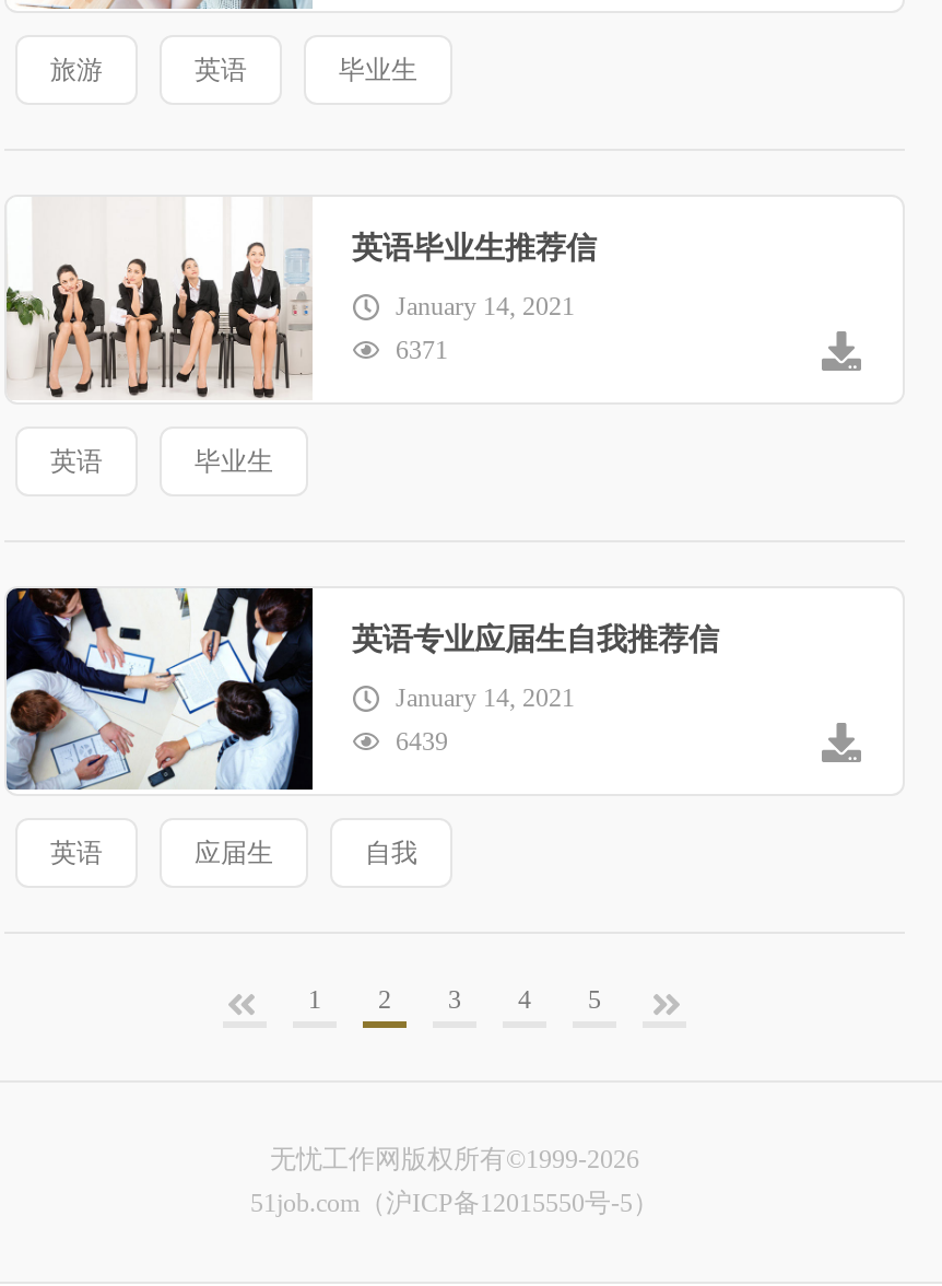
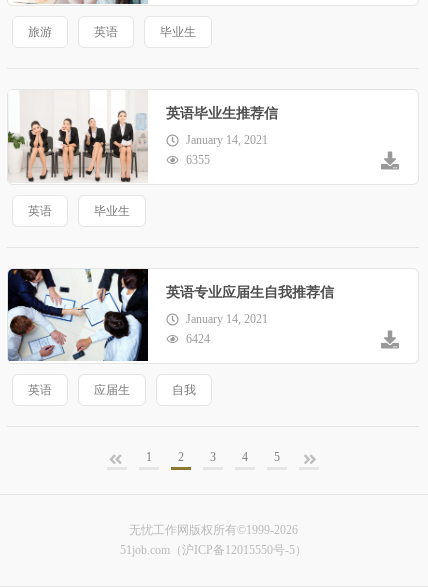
- 6371
+ 6355

- 6439
+ 6424
